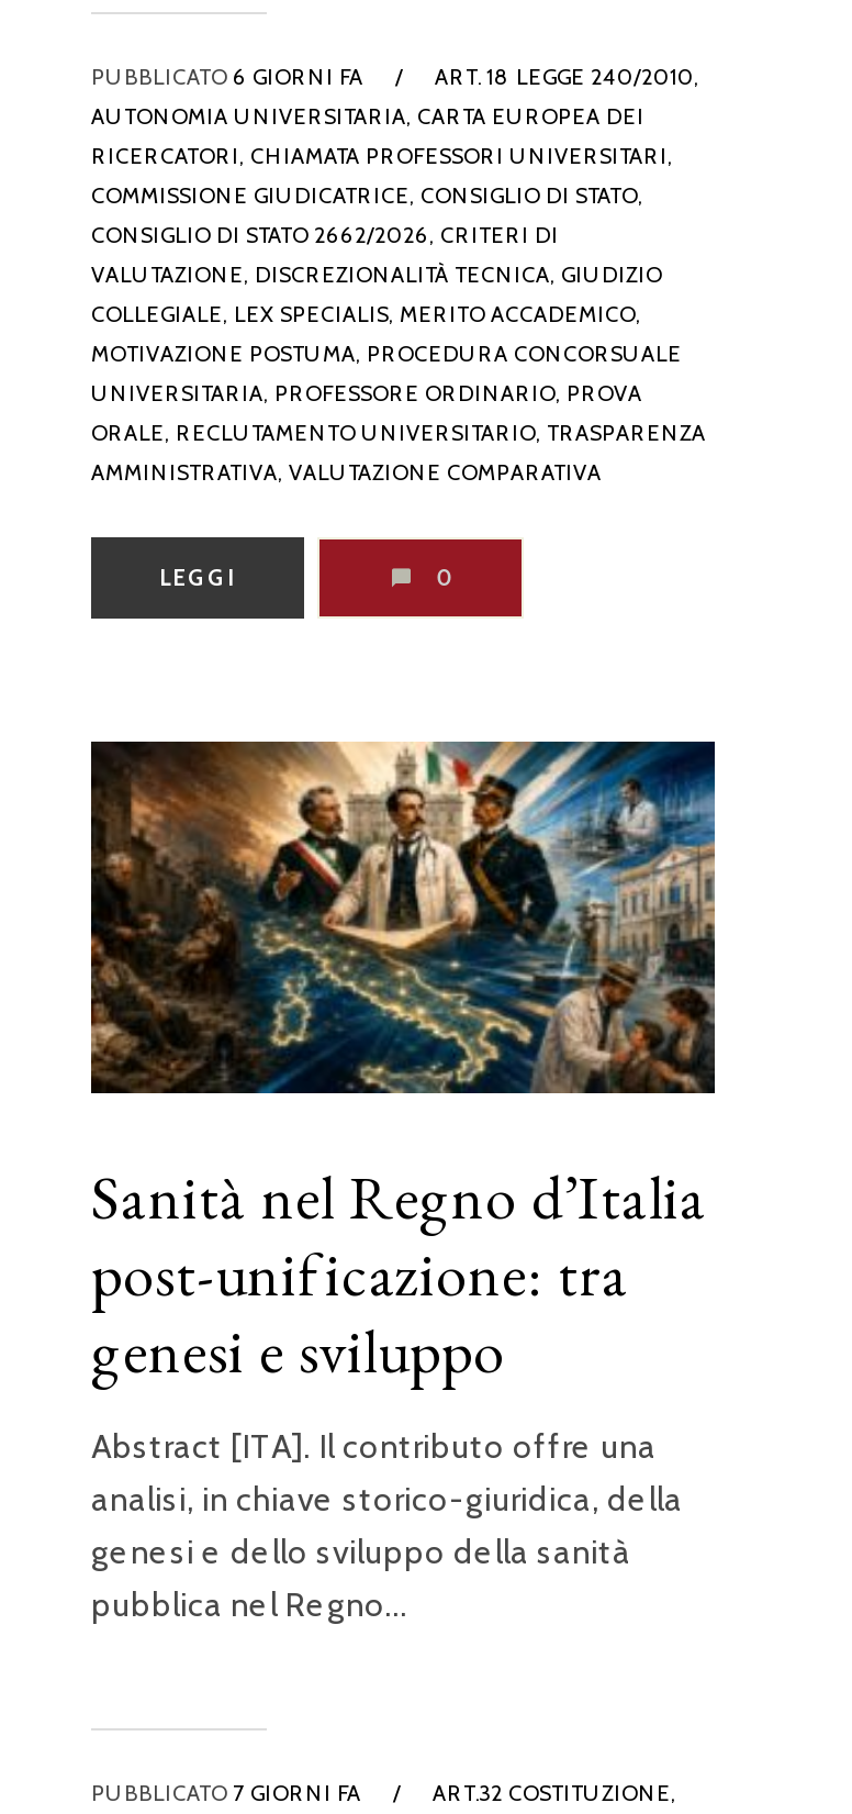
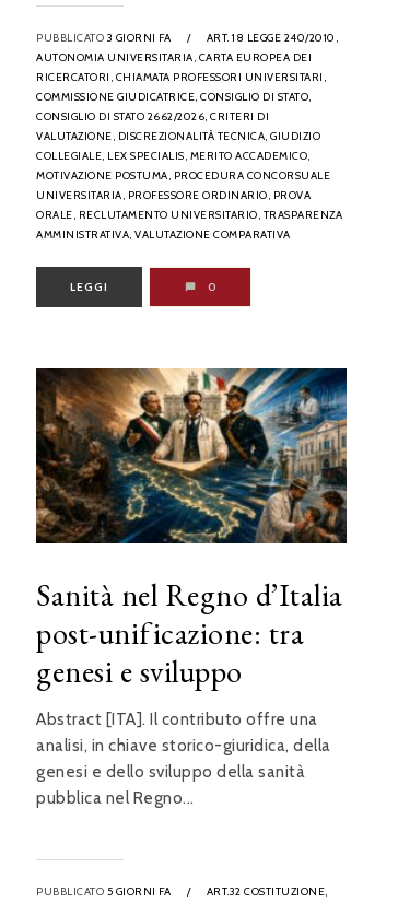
- PUBBLICATO 6 GIORNI FA
+ PUBBLICATO 3 GIORNI FA

- PUBBLICATO 7 GIORNI FA
+ PUBBLICATO 5 GIORNI FA
